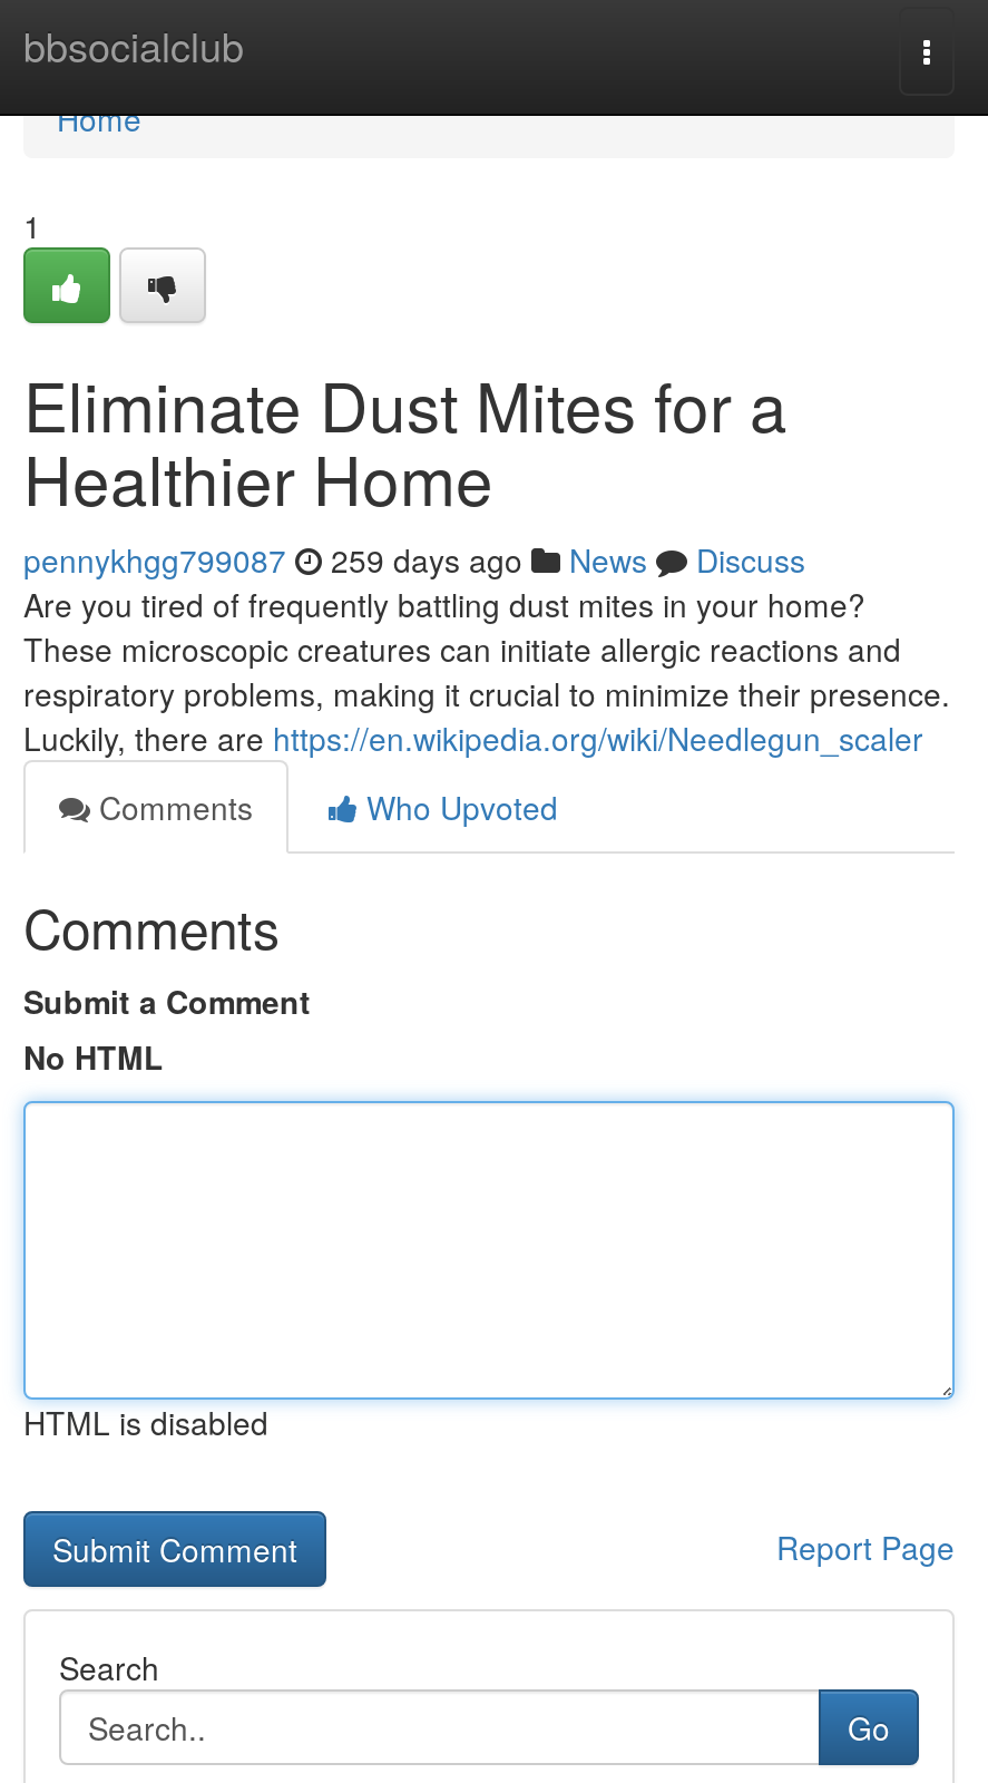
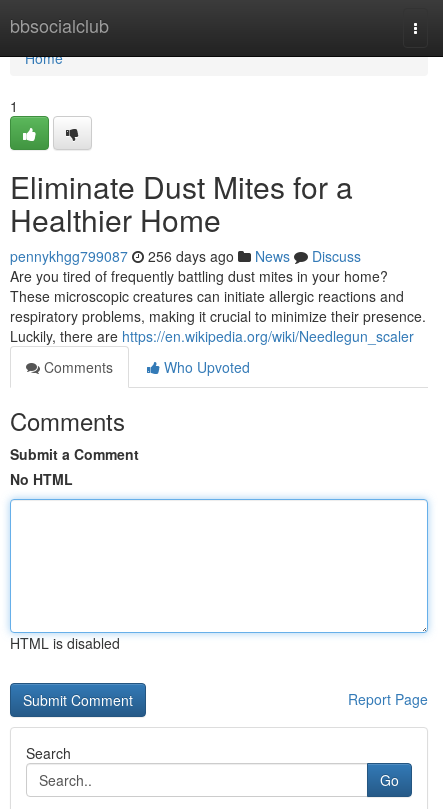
- pennykhgg799087 259 days ago News Discuss
+ pennykhgg799087 256 days ago News Discuss
